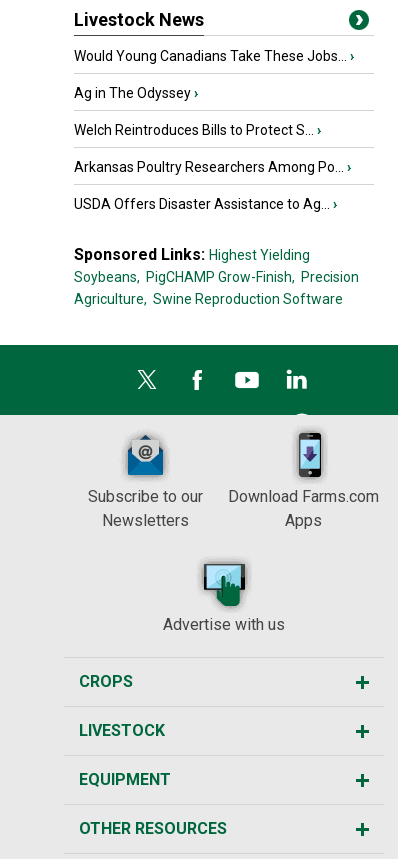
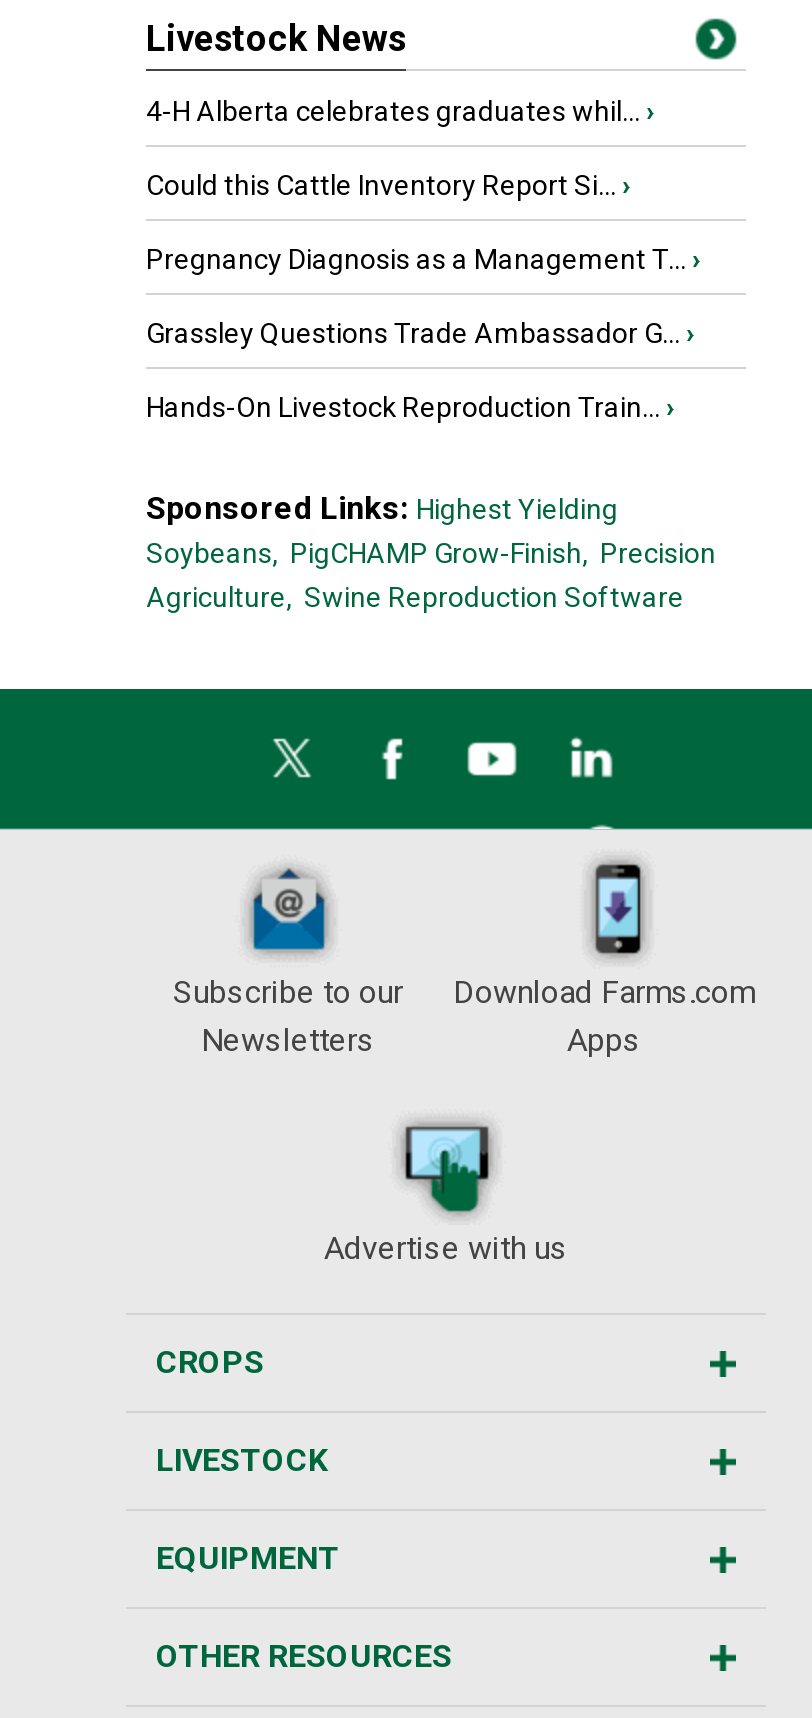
- Would Young Canadians Take These Jobs... ›
+ 4-H Alberta celebrates graduates whil... ›

- Ag in The Odyssey ›
+ Could this Cattle Inventory Report Si... ›

- Welch Reintroduces Bills to Protect S... ›
+ Pregnancy Diagnosis as a Management T... ›

- Arkansas Poultry Researchers Among Po... ›
+ Grassley Questions Trade Ambassador G... ›

- USDA Offers Disaster Assistance to Ag... ›
+ Hands-On Livestock Reproduction Train... ›
